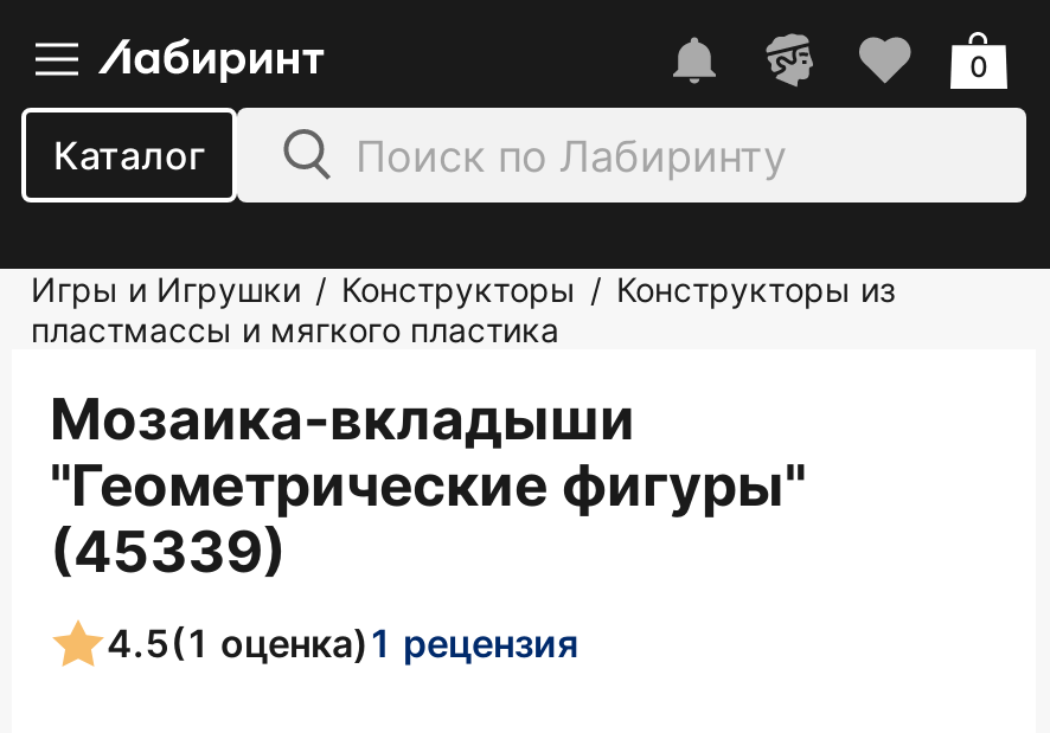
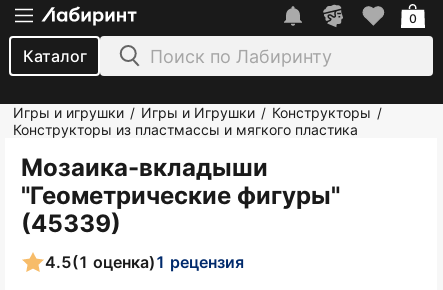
- Игры и Игрушки / Конструкторы / Конструкторы из
- пластмассы и мягкого пластика
+ Игры и игрушки / Игры и Игрушки / Конструкторы /
+ Конструкторы из пластмассы и мягкого пластика
